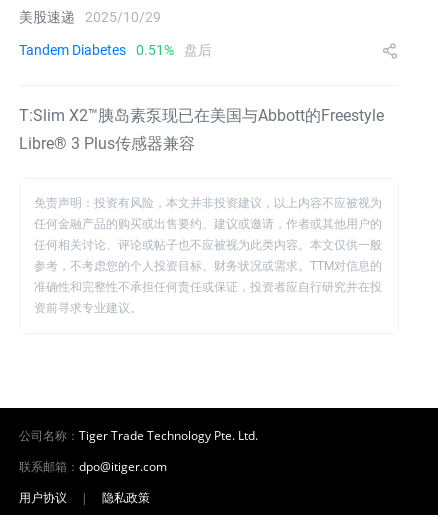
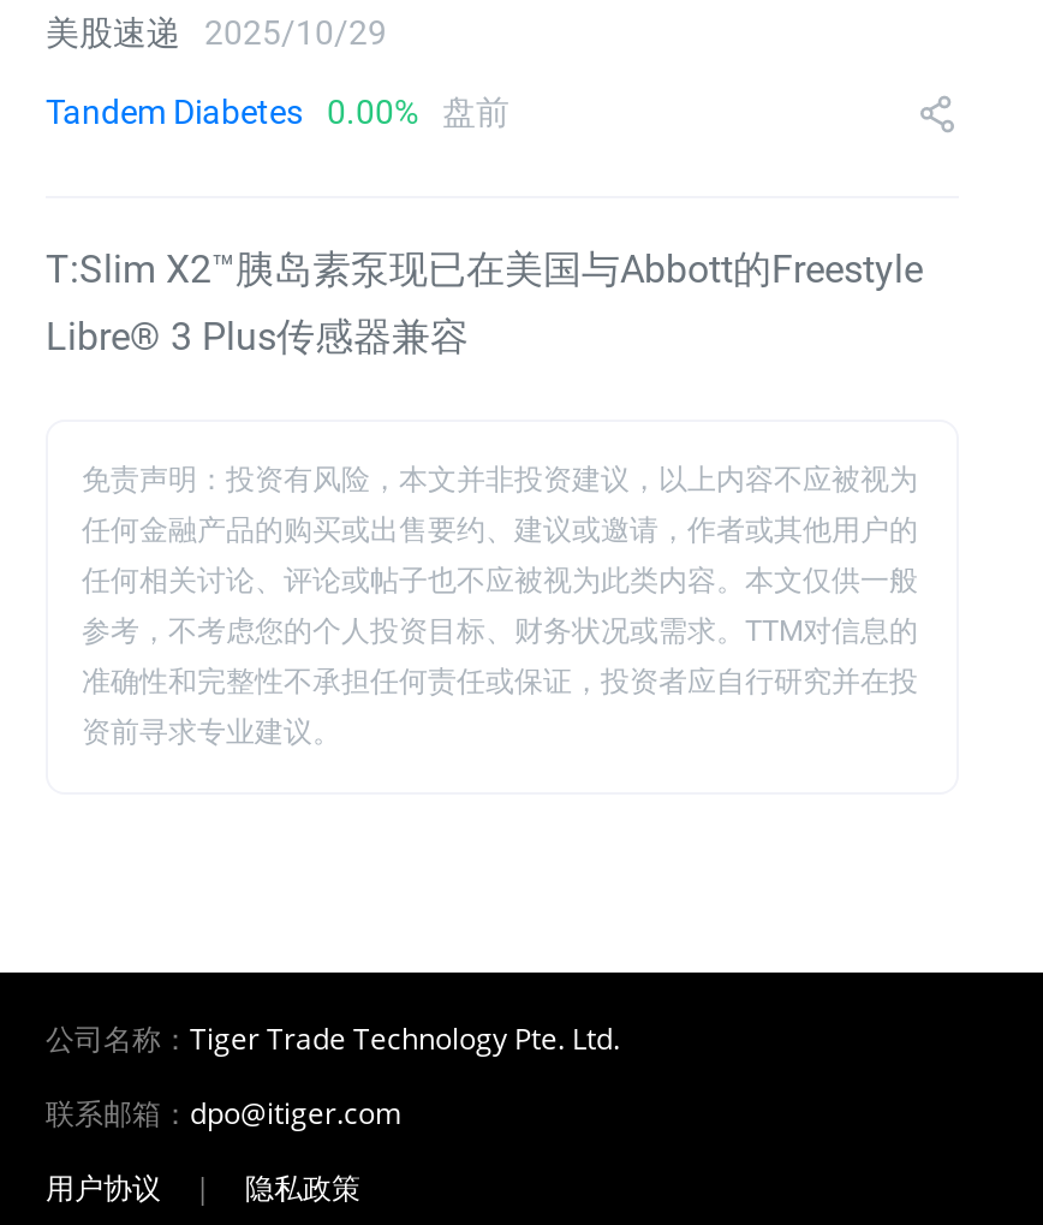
- 0.51%
+ 0.00%

- 盘后
+ 盘前
